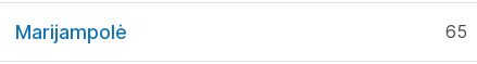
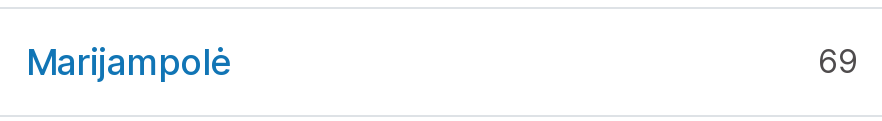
- 65
+ 69
